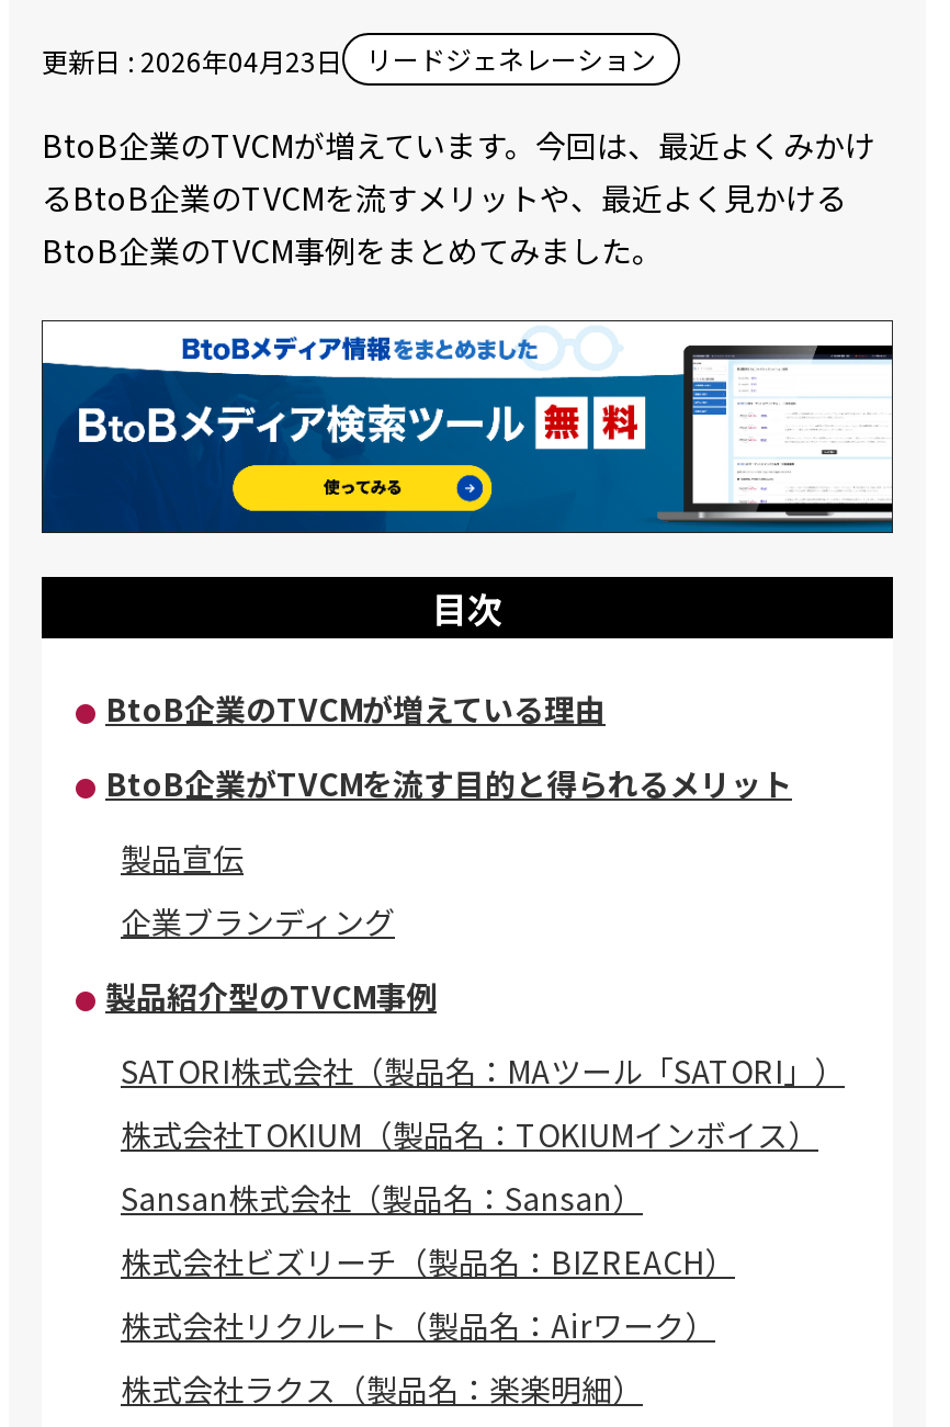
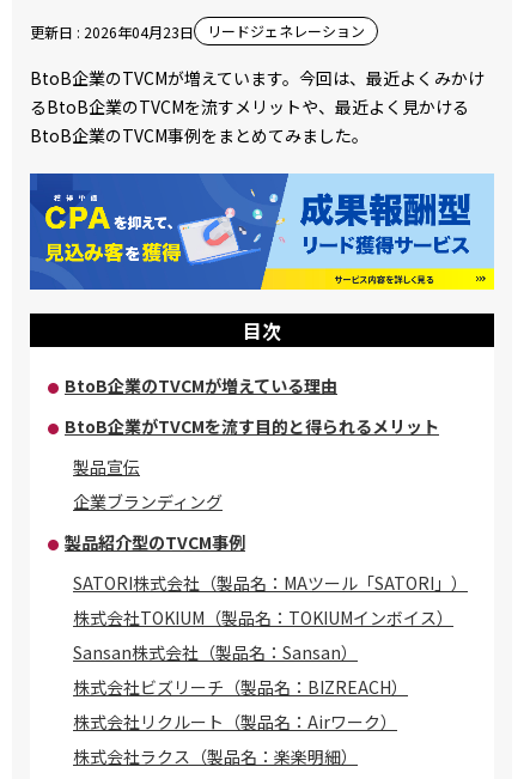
- [image]
+ [image]
